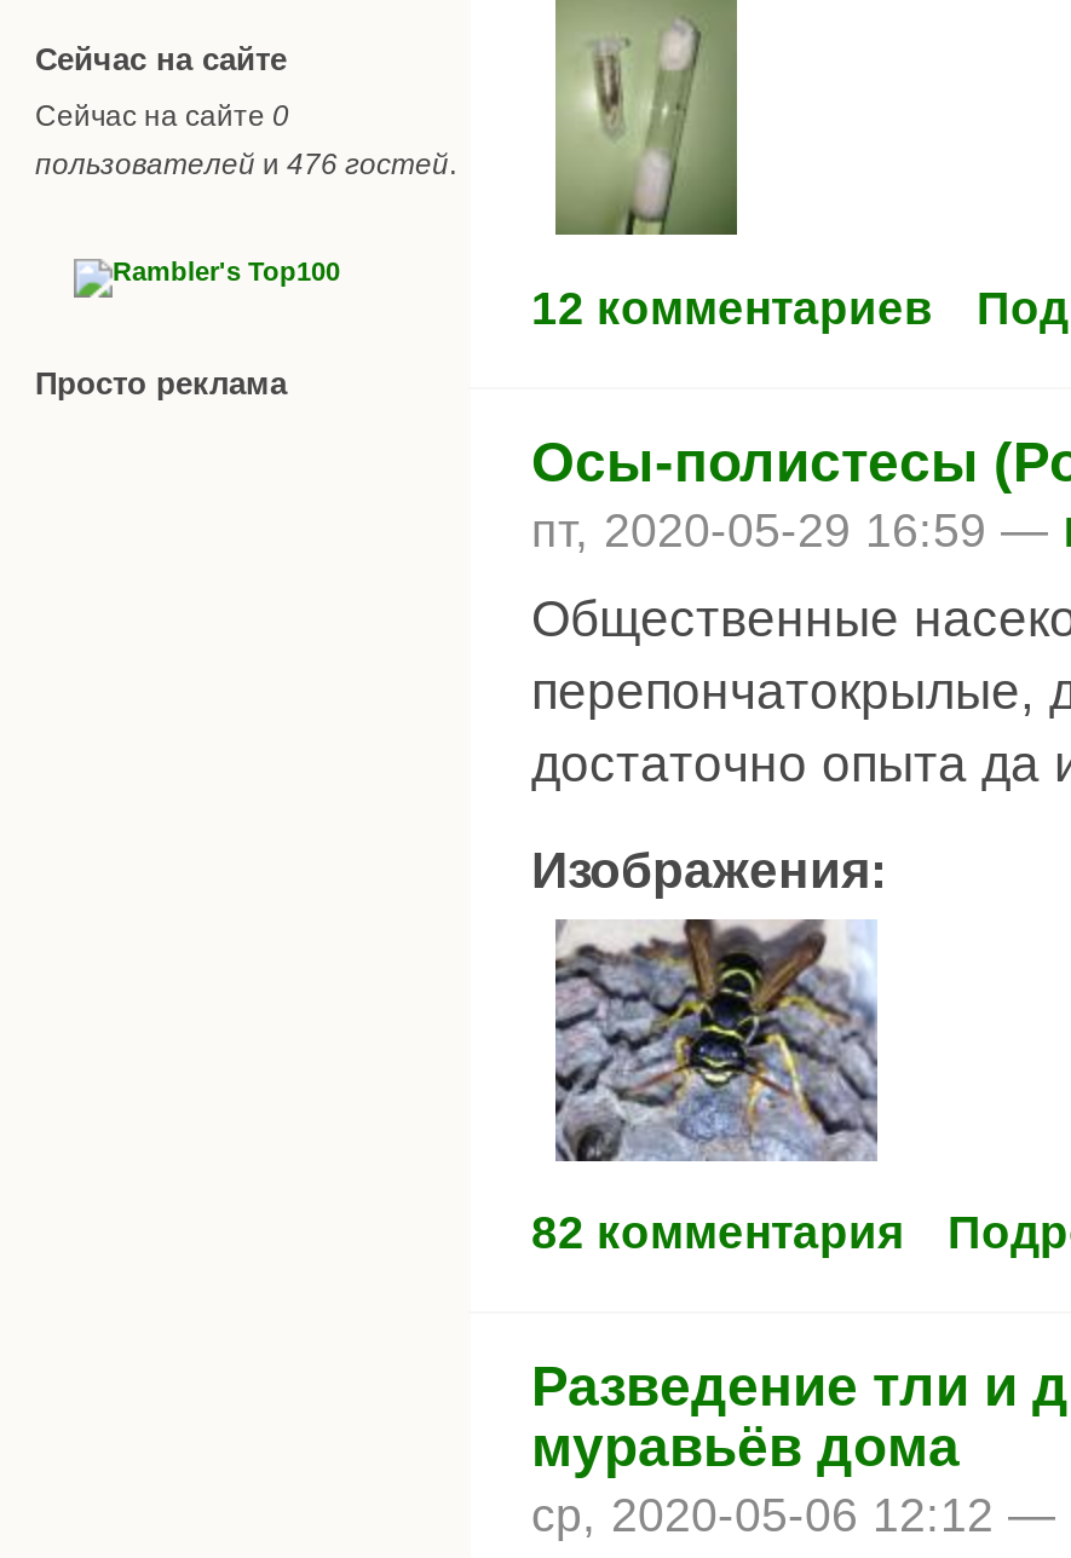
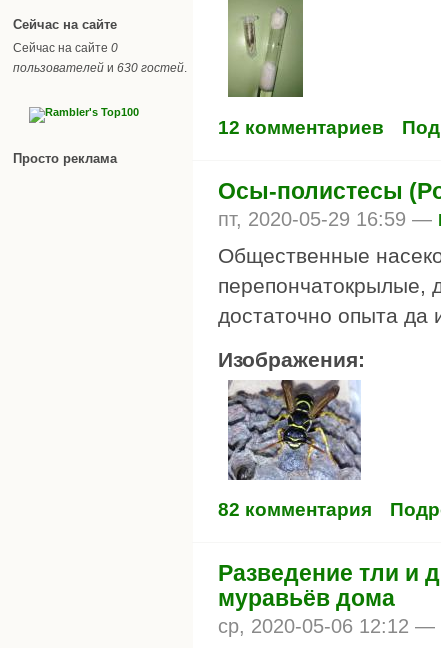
- пользователей и 476 гостей.
+ пользователей и 630 гостей.
